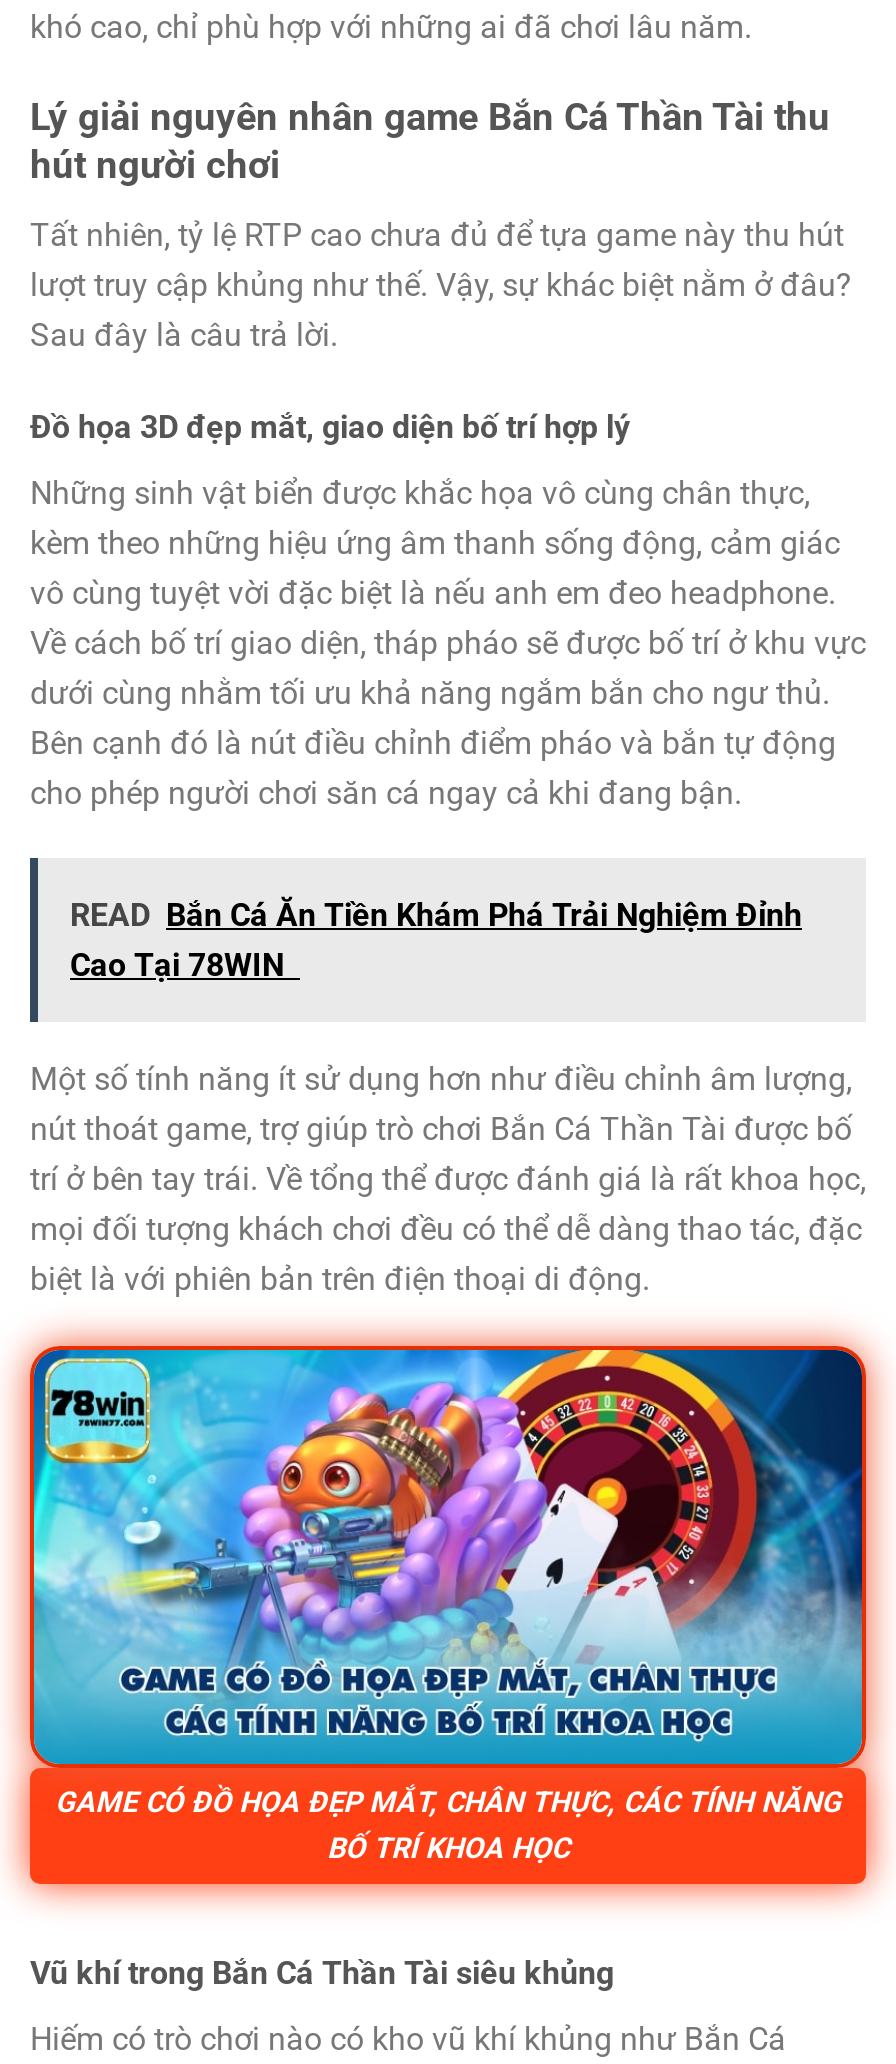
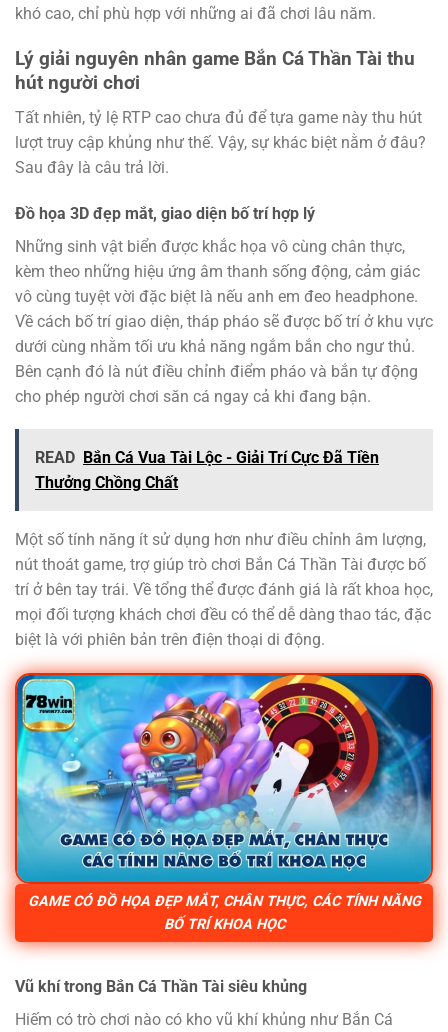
- READ Bắn Cá Ăn Tiền Khám Phá Trải Nghiệm Đỉnh
- Cao Tại 78WIN
+ READ Bắn Cá Vua Tài Lộc - Giải Trí Cực Đã Tiền
+ Thưởng Chồng Chất
